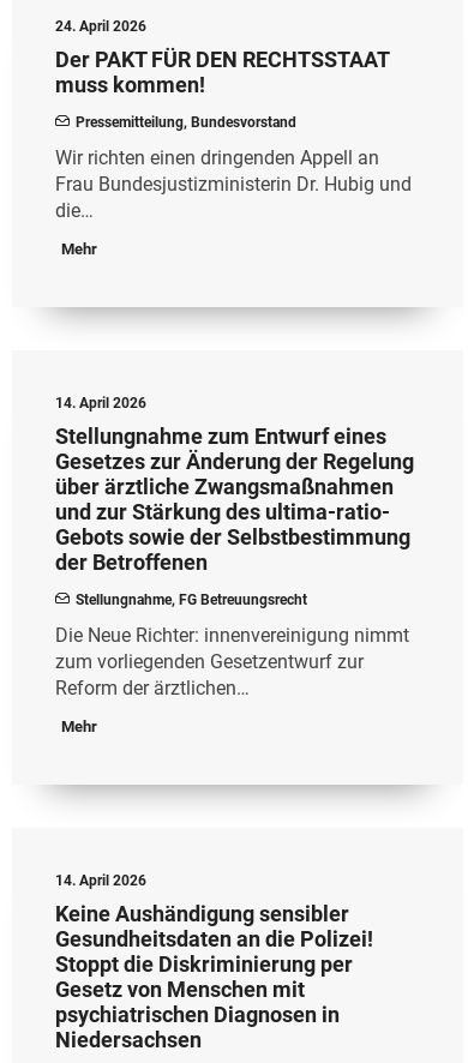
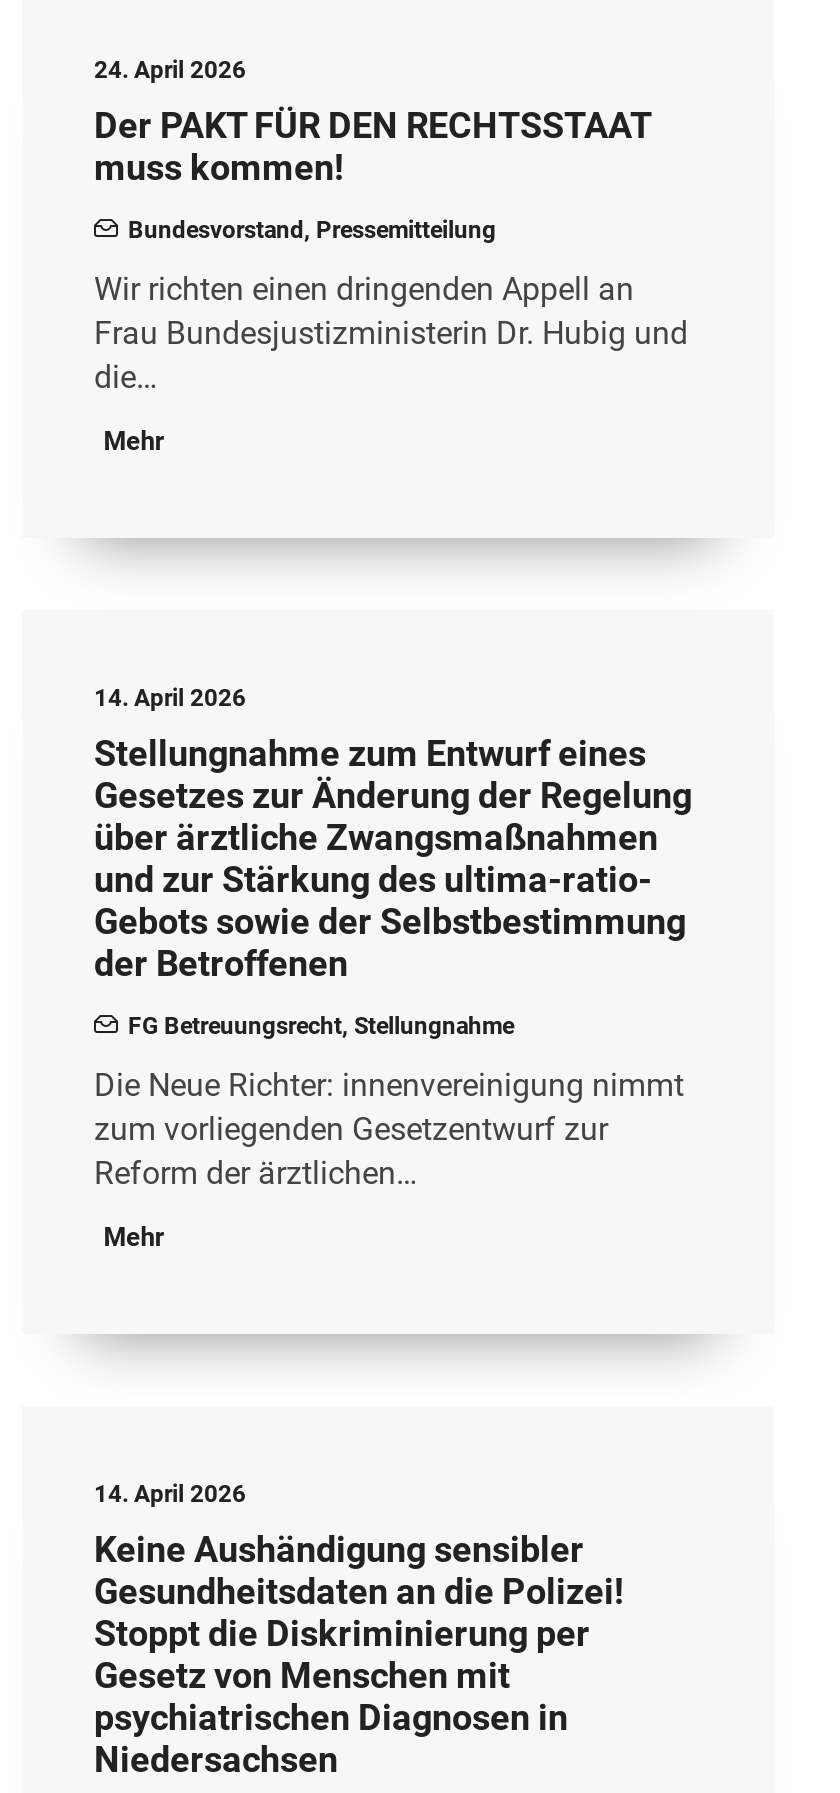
- Pressemitteilung, Bundesvorstand
+ Bundesvorstand, Pressemitteilung

- Stellungnahme, FG Betreuungsrecht
+ FG Betreuungsrecht, Stellungnahme
